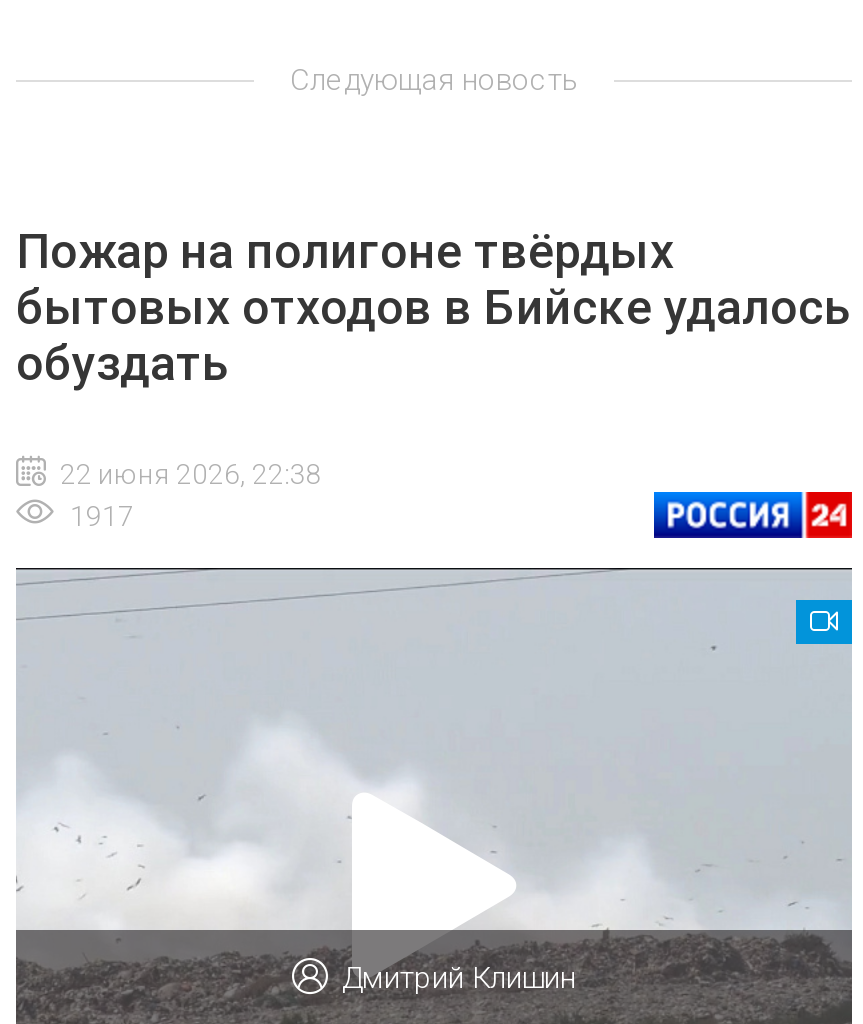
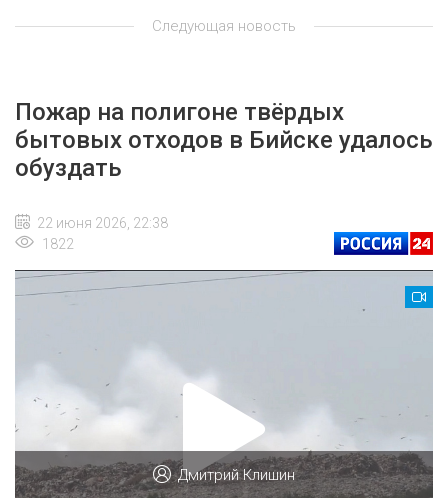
- 1917
+ 1822
